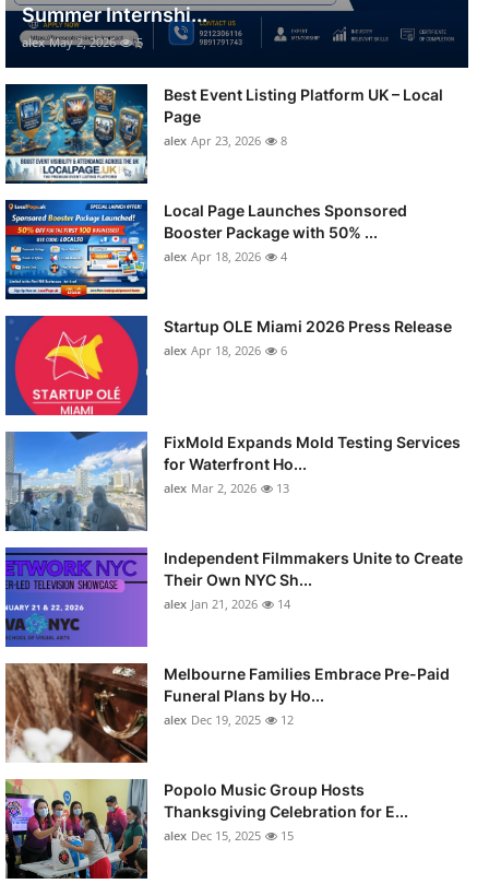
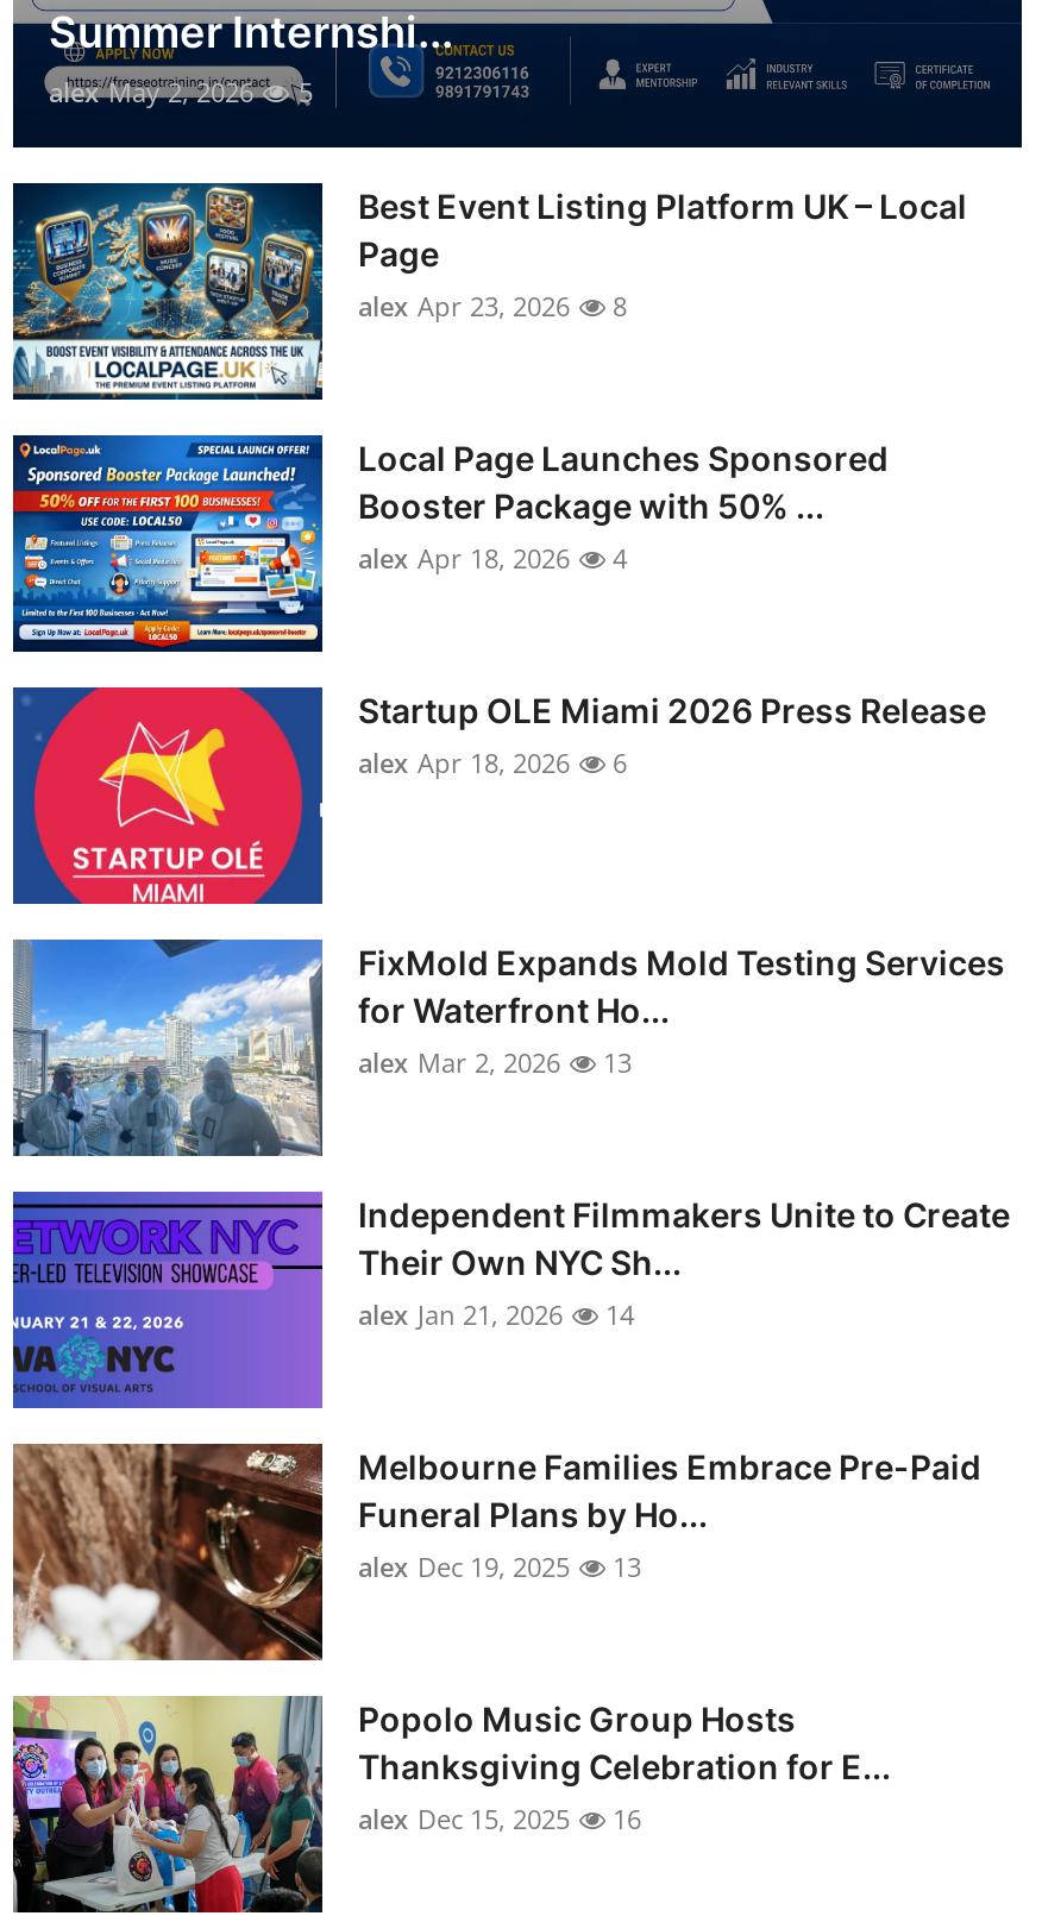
- alex Dec 19, 2025 12
+ alex Dec 19, 2025 13

- alex Dec 15, 2025 15
+ alex Dec 15, 2025 16
